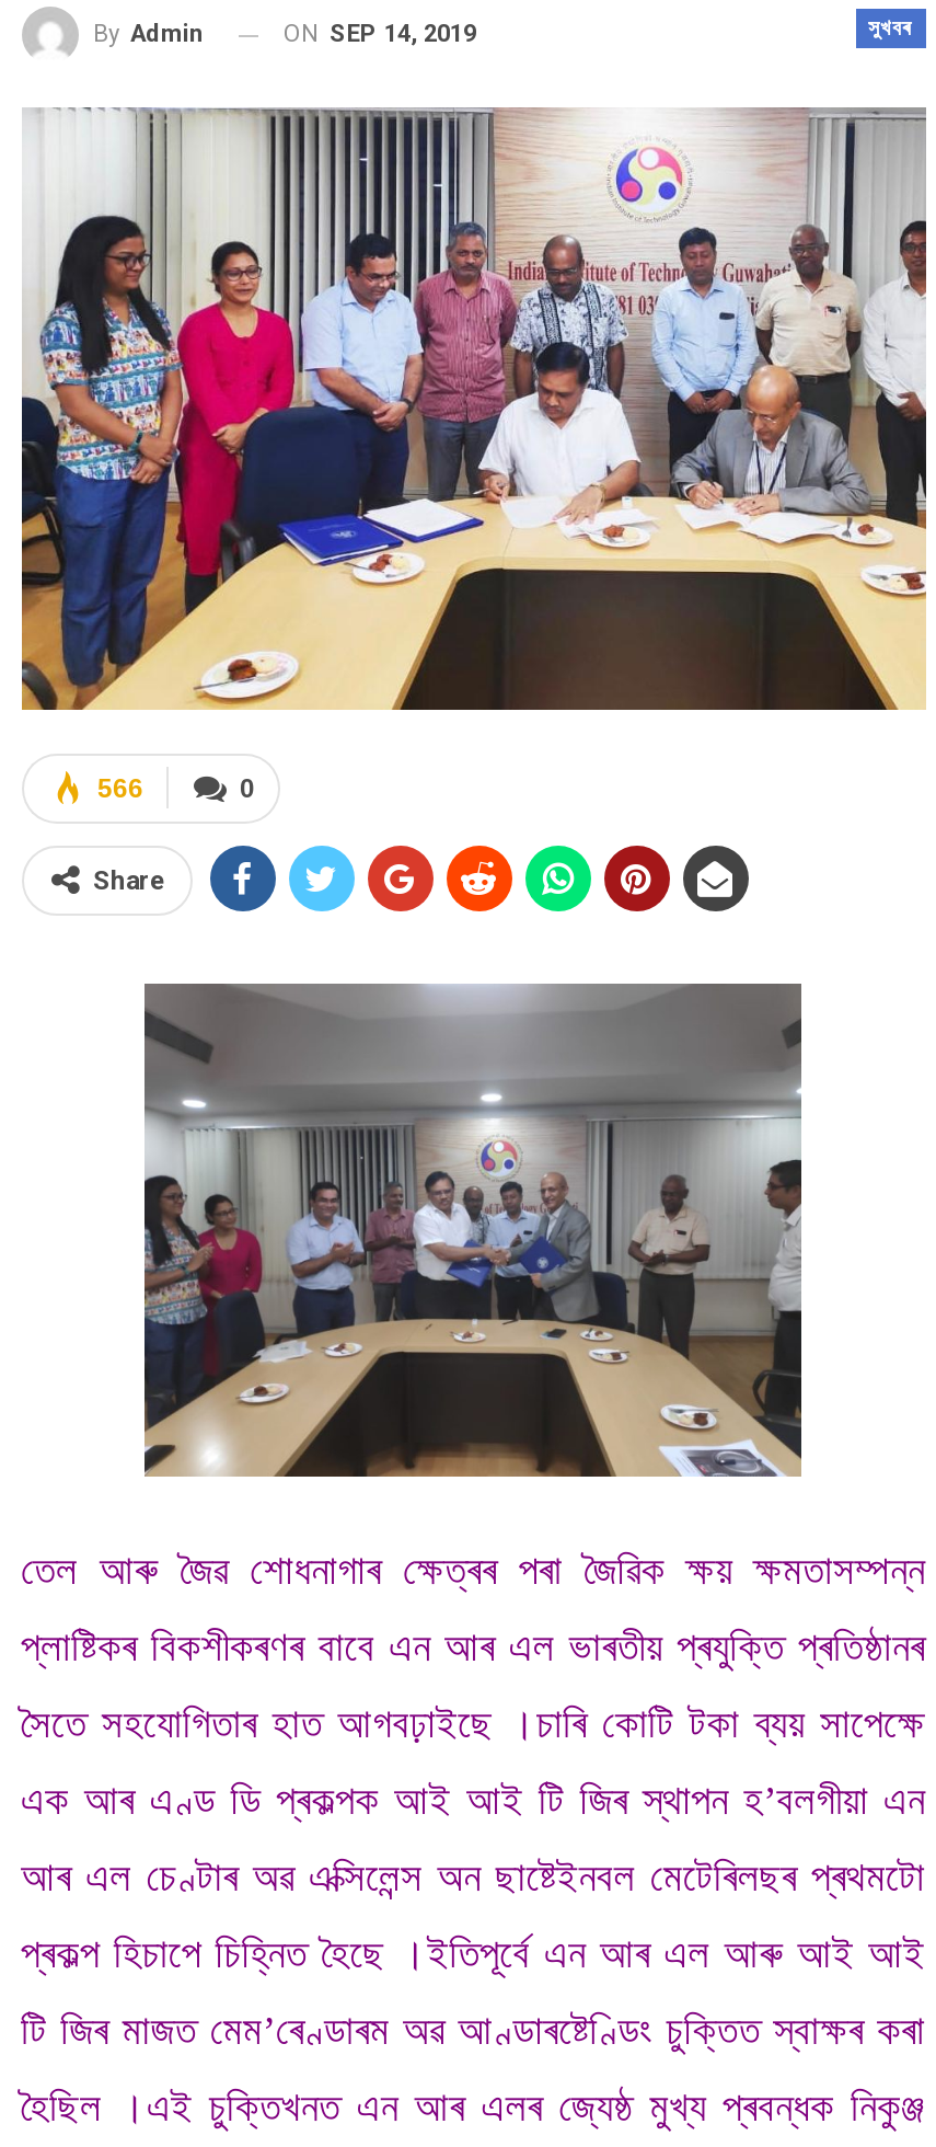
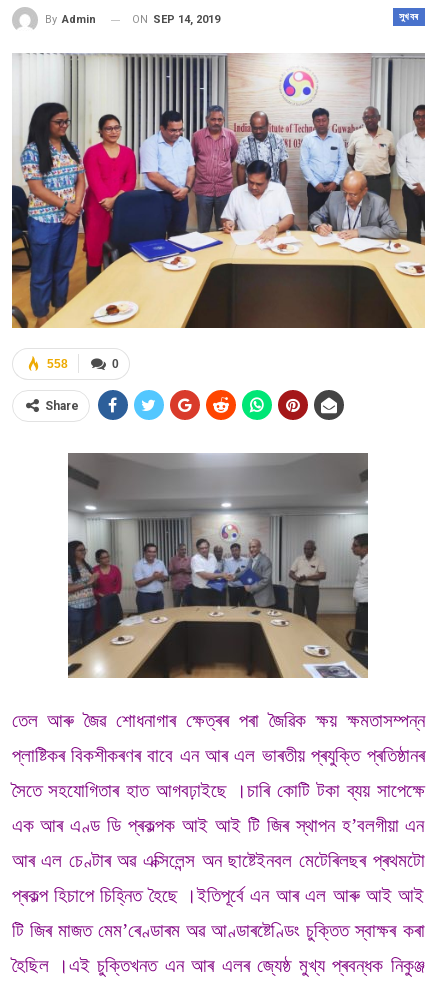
- 566
+ 558
